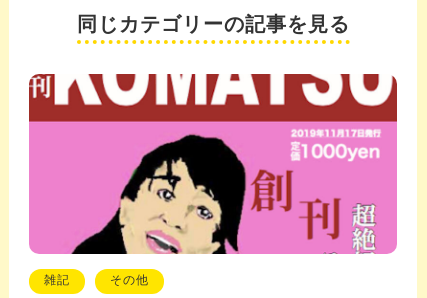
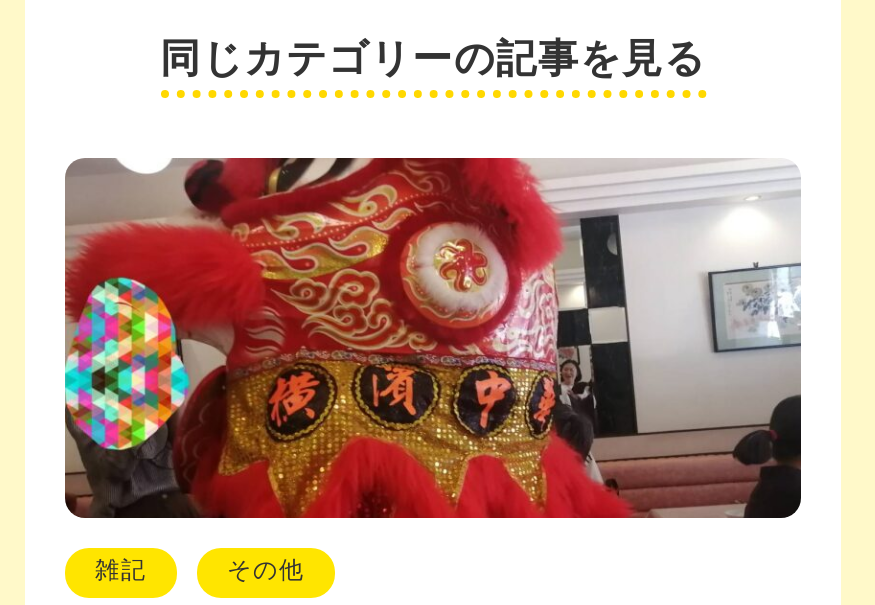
- [image]
+ [image]
